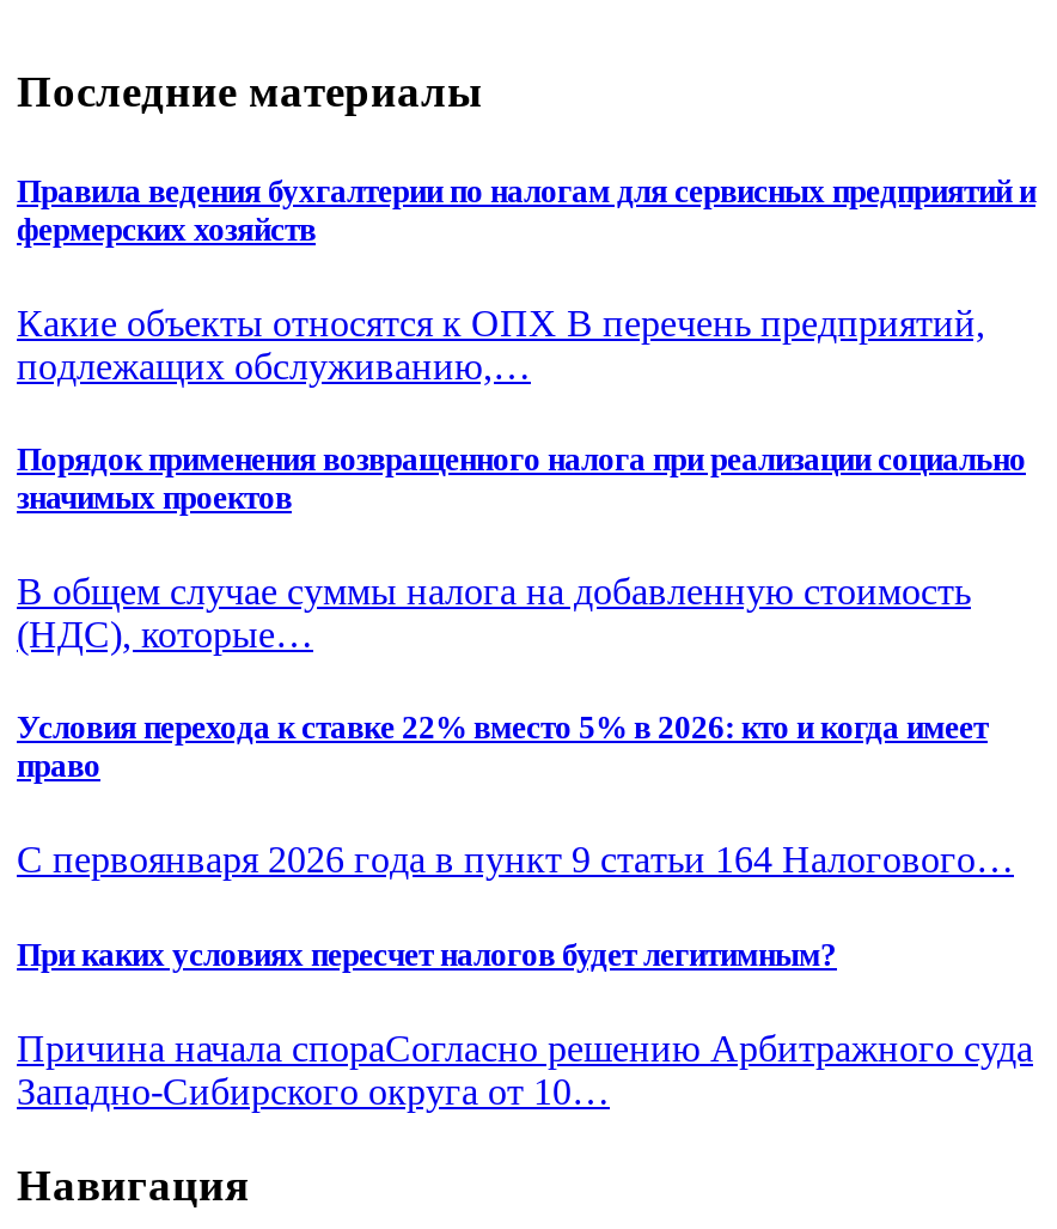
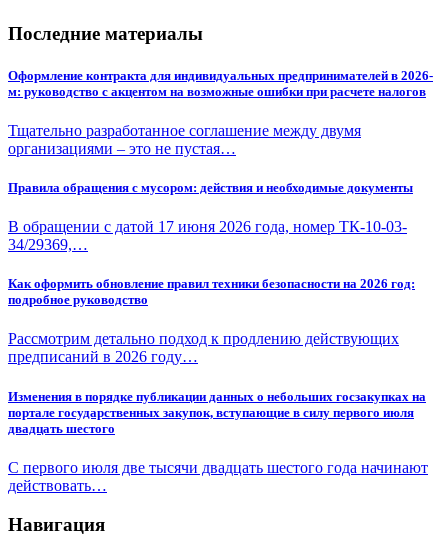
- Правила ведения бухгалтерии по налогам для сервисных предприятий и
- фермерских хозяйств
+ Оформление контракта для индивидуальных предпринимателей в 2026-
+ м: руководство с акцентом на возможные ошибки при расчете налогов

- Какие объекты относятся к ОПХ В перечень предприятий,
- подлежащих обслуживанию,…
+ Тщательно разработанное соглашение между двумя
+ организациями – это не пустая…

- Порядок применения возвращенного налога при реализации социально
- значимых проектов
+ Правила обращения с мусором: действия и необходимые документы

- В общем случае суммы налога на добавленную стоимость
- (НДС), которые…
+ В обращении с датой 17 июня 2026 года, номер ТК-10-03-
+ 34/29369,…

- Условия перехода к ставке 22% вместо 5% в 2026: кто и когда имеет
- право
+ Как оформить обновление правил техники безопасности на 2026 год:
+ подробное руководство

- С первоянваря 2026 года в пункт 9 статьи 164 Налогового…
+ Рассмотрим детально подход к продлению действующих
+ предписаний в 2026 году…

- При каких условиях пересчет налогов будет легитимным?
+ Изменения в порядке публикации данных о небольших госзакупках на
+ портале государственных закупок, вступающие в силу первого июля
+ двадцать шестого

- Причина начала спораСогласно решению Арбитражного суда
- Западно-Сибирского округа от 10…
+ С первого июля две тысячи двадцать шестого года начинают
+ действовать…
